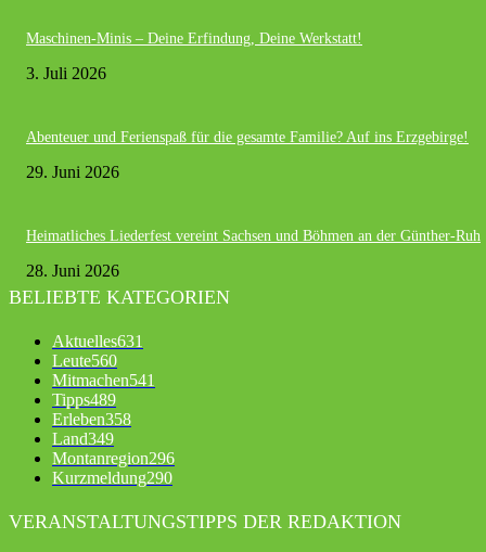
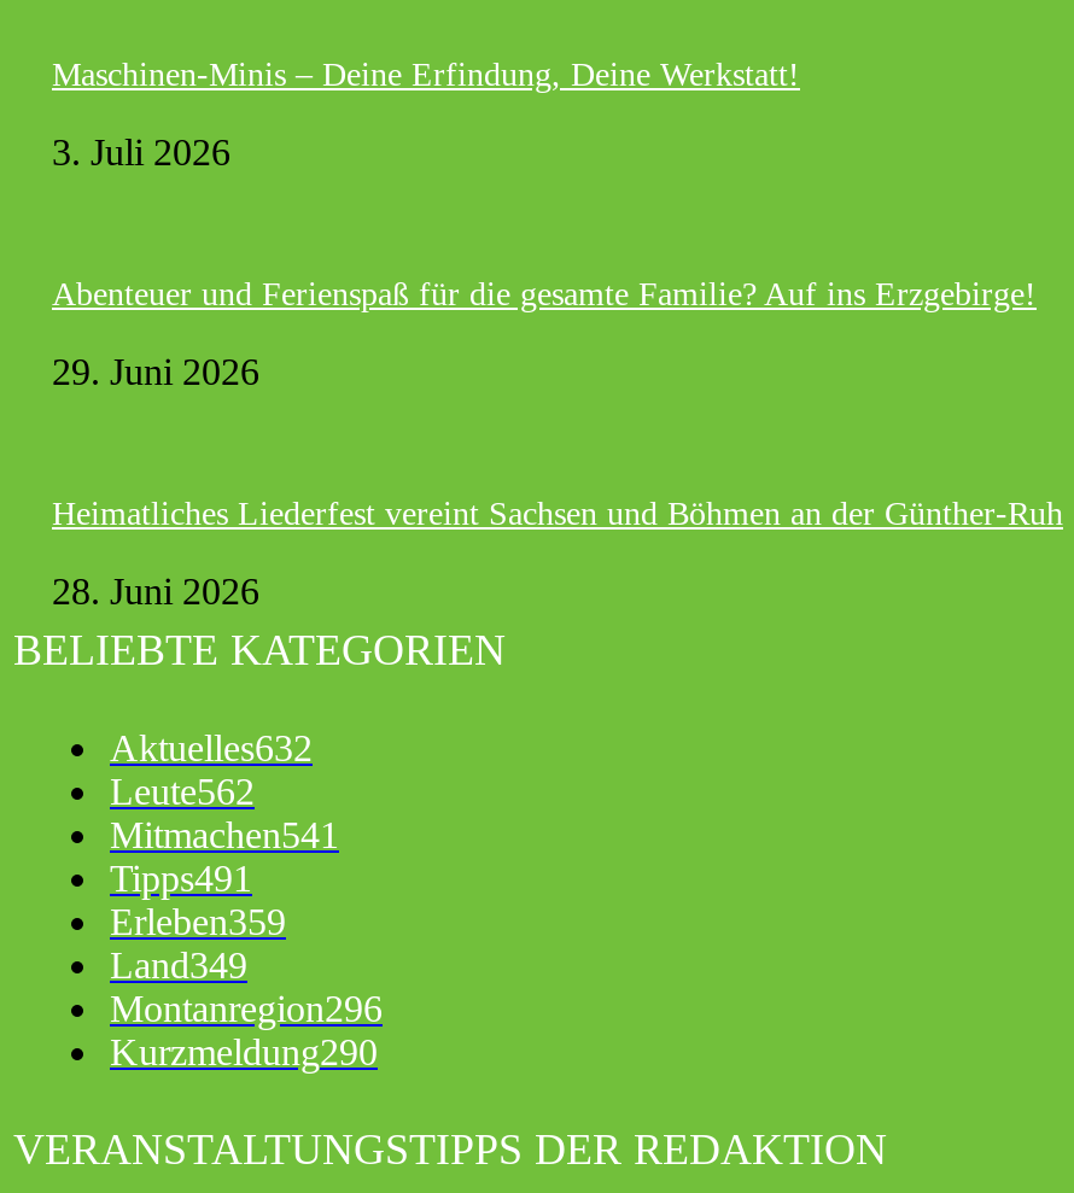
- Aktuelles631
+ Aktuelles632

- Leute560
+ Leute562

- Tipps489
+ Tipps491

- Erleben358
+ Erleben359
